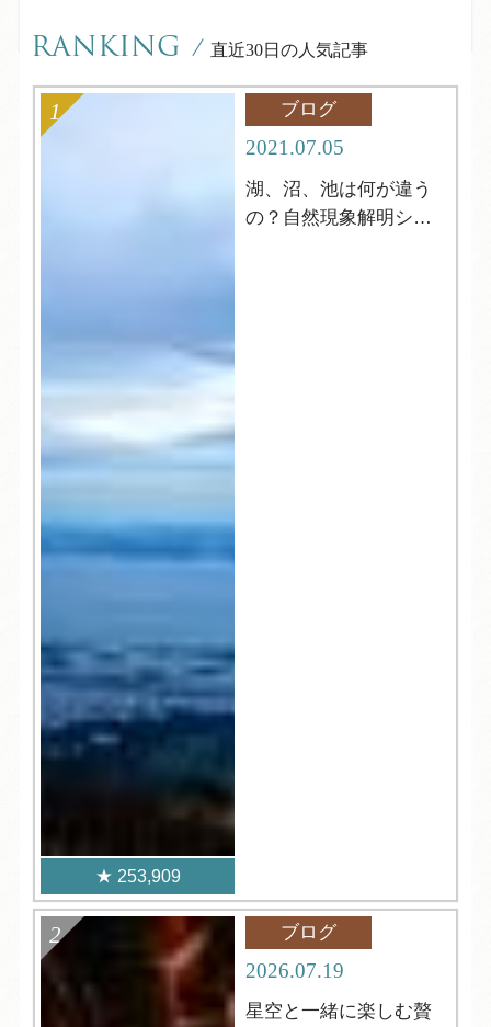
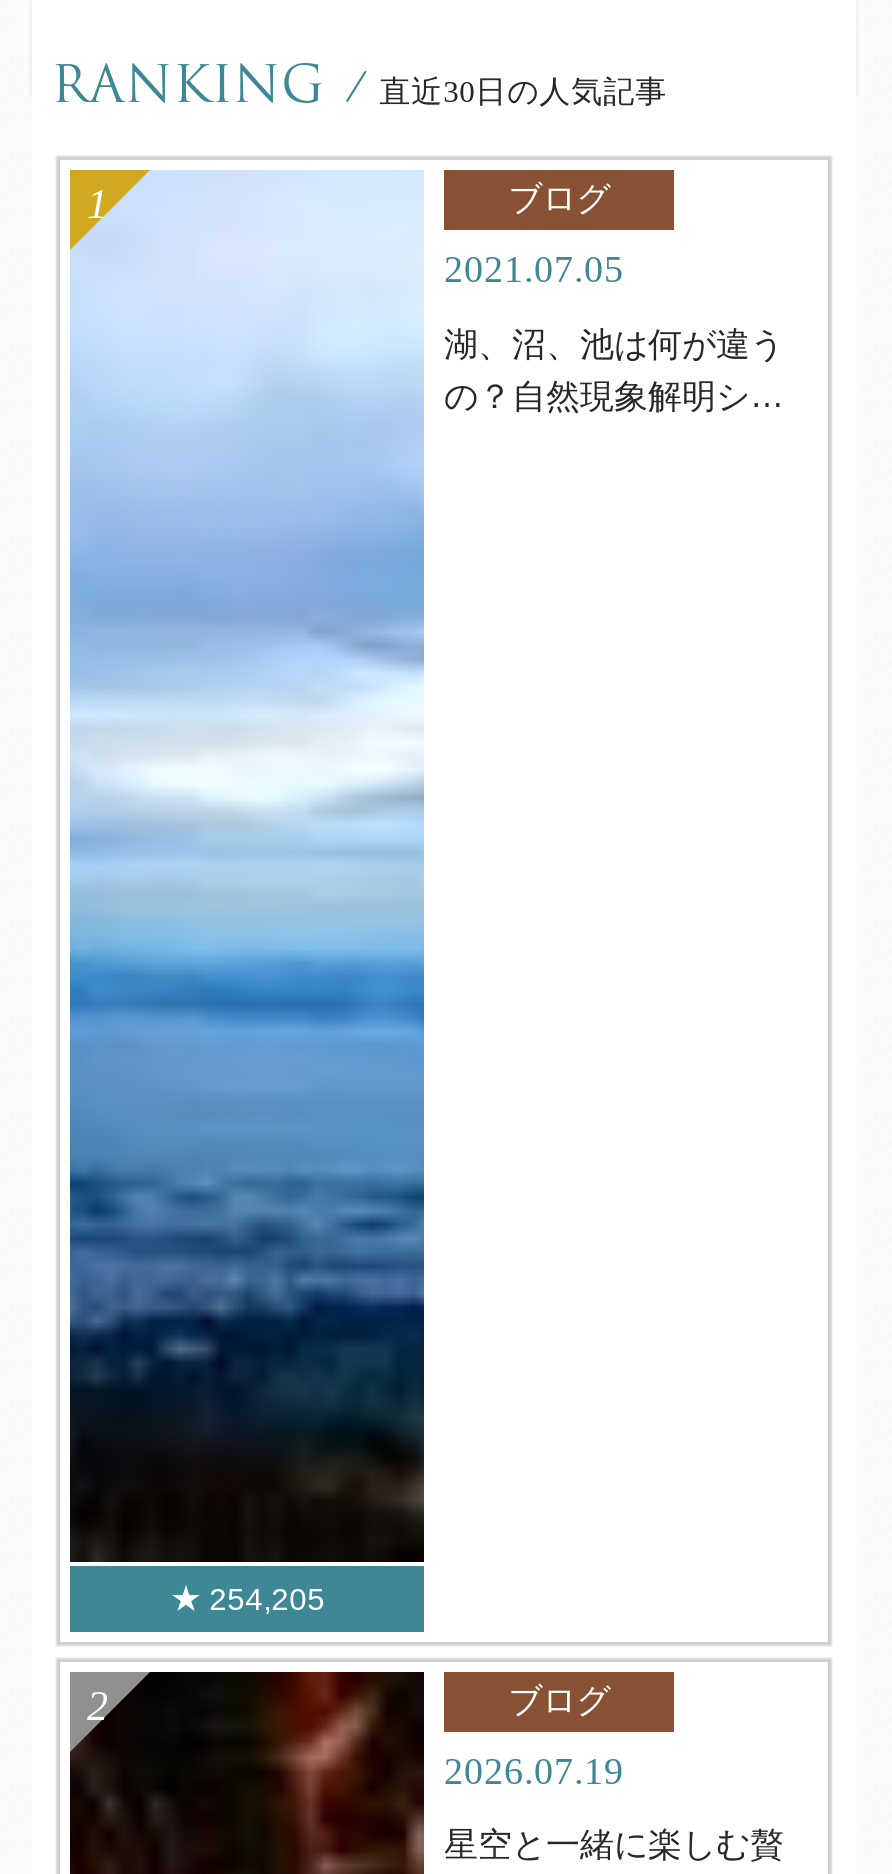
- 253,909
+ 254,205
